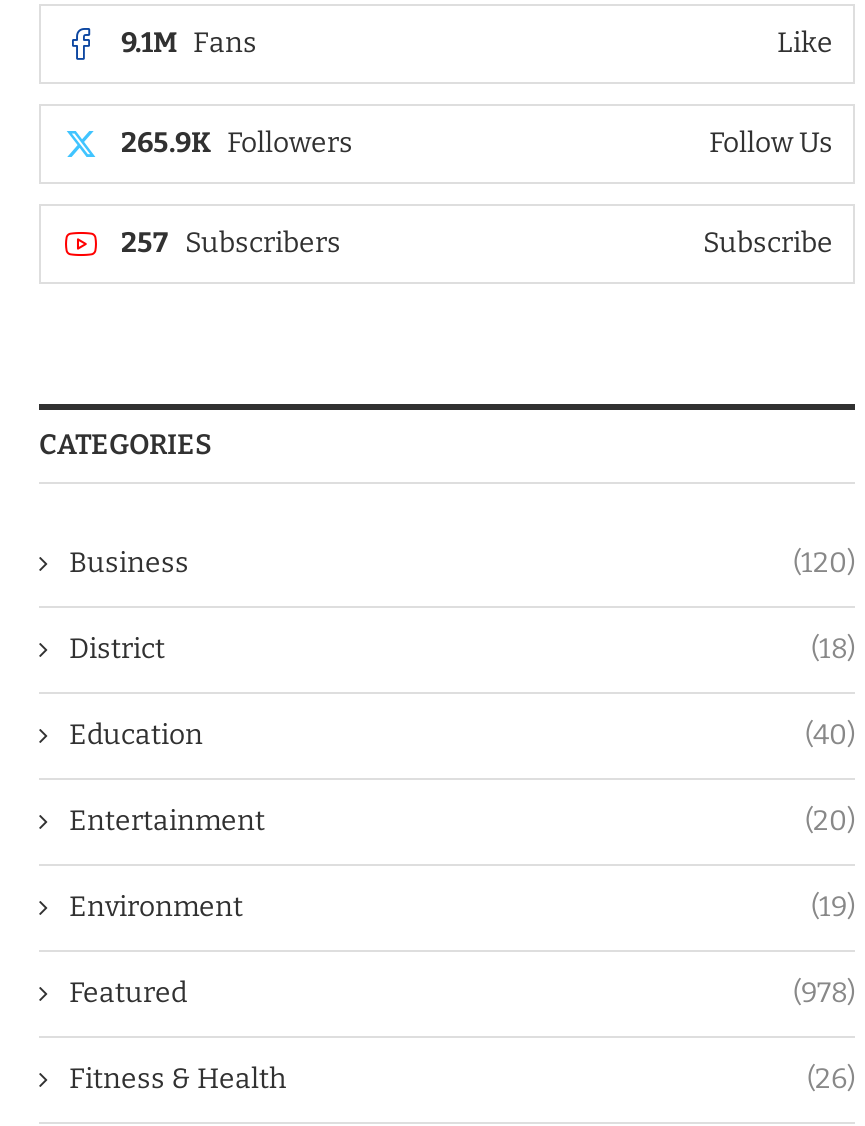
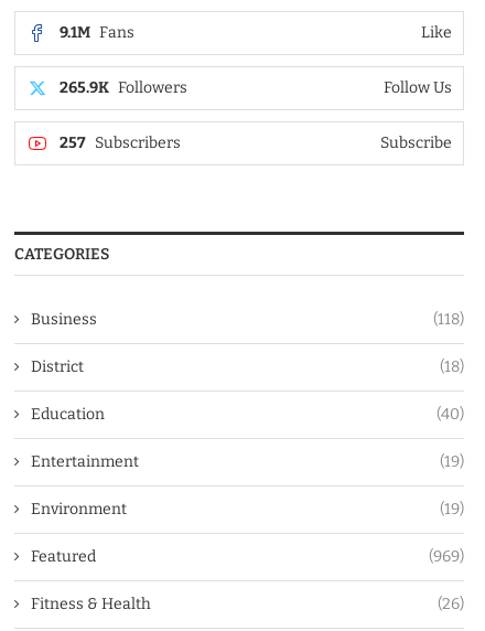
- (120)
+ (118)

- (20)
+ (19)

- (978)
+ (969)
